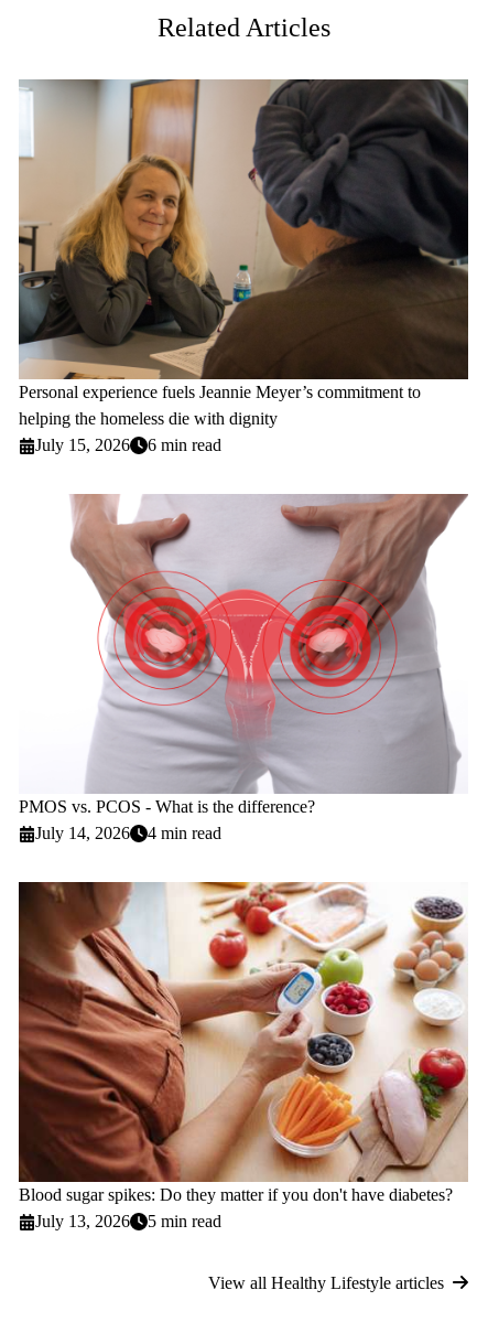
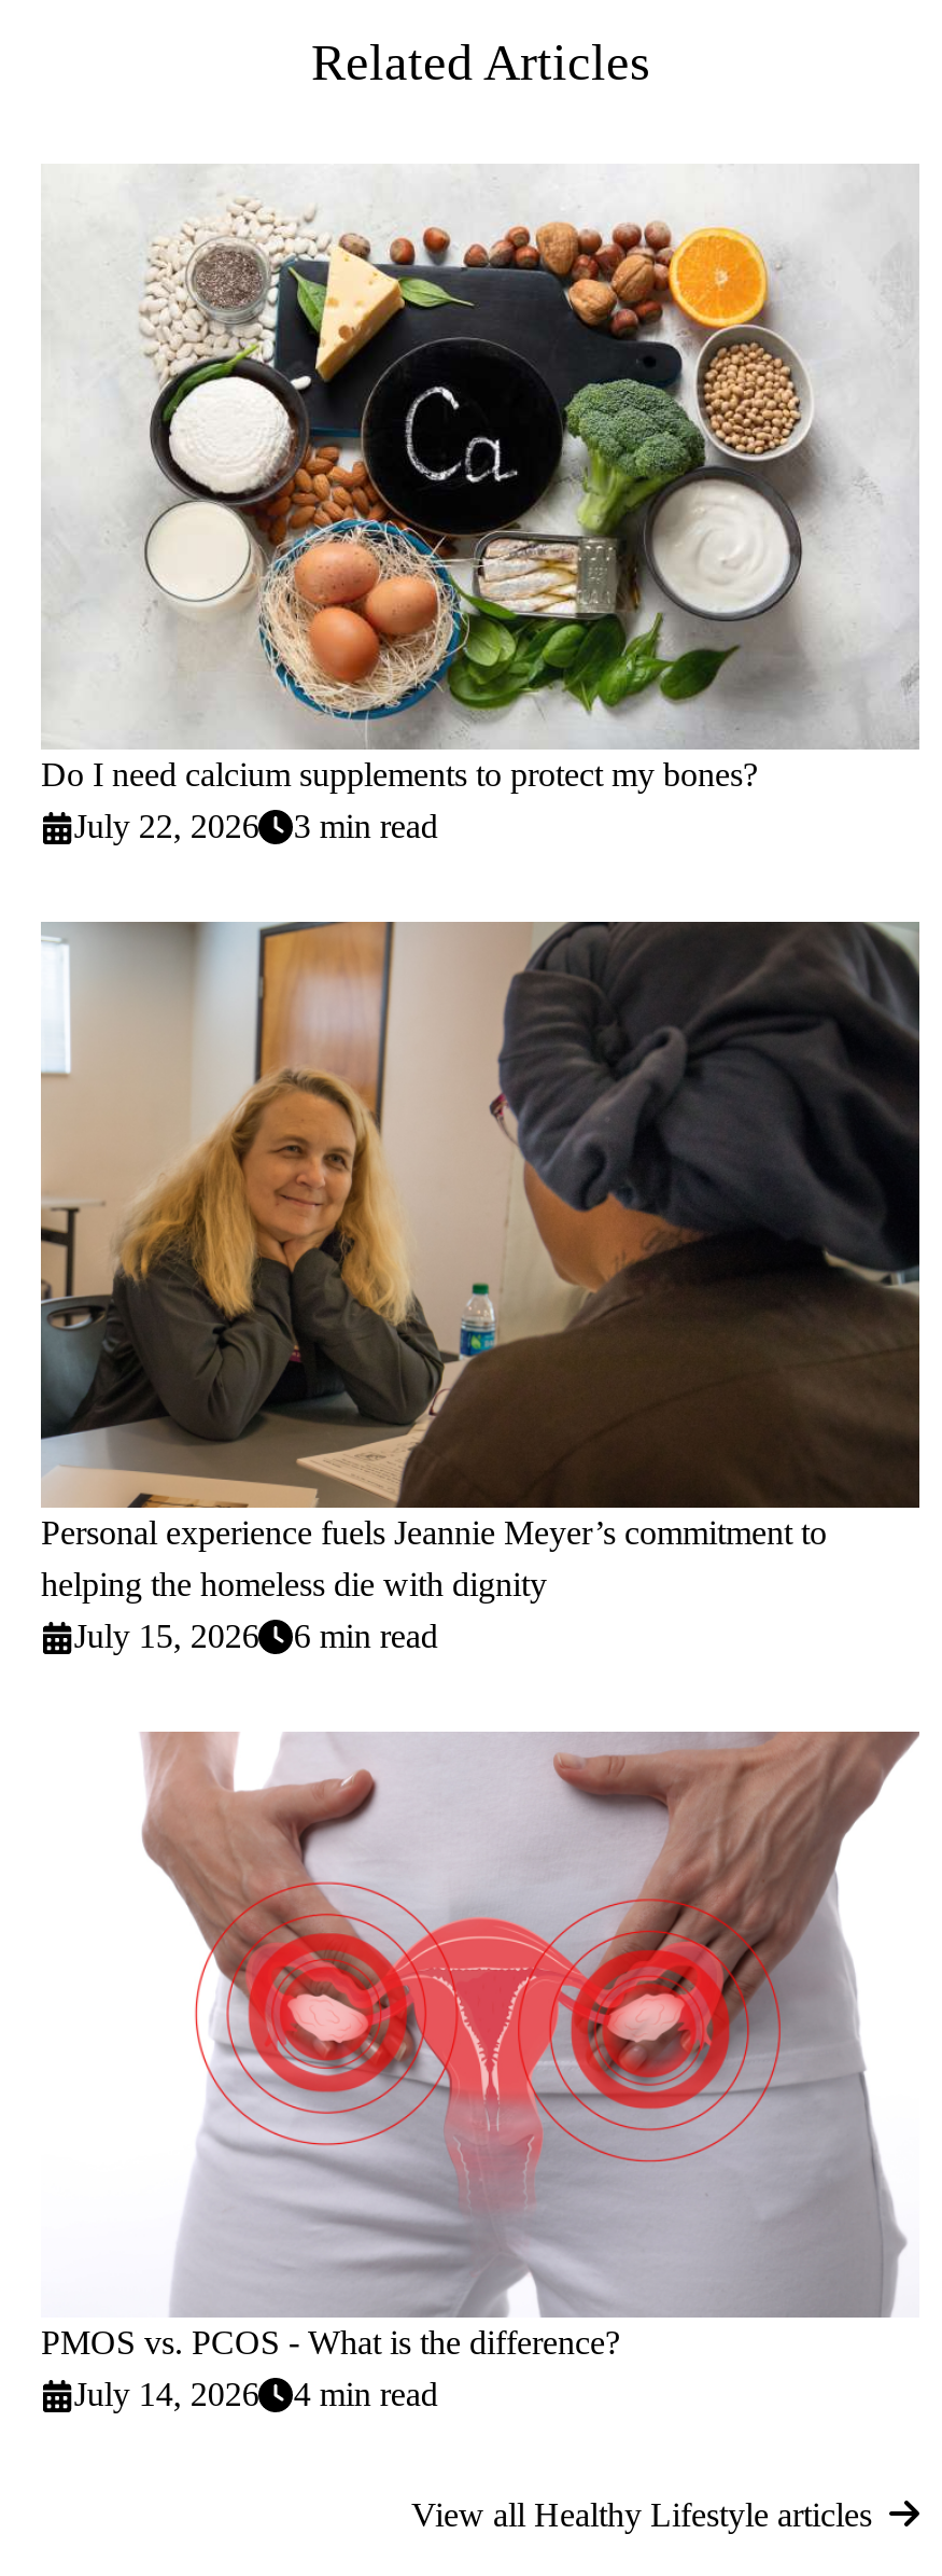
+ [image]
+ Do I need calcium supplements to protect my bones?
+ July 22, 2026
+ 3 min read

moved down: [image] | Personal experience fuels Jeannie Meyer’s commitment to | helping the homeless die with dignity | July 15, 2026 | 6 min read | PMOS vs. PCOS - What is the difference? | July 14, 2026 | 4 min read

- [image]
- Blood sugar spikes: Do they matter if you don't have diabetes?
- July 13, 2026
- 5 min read
